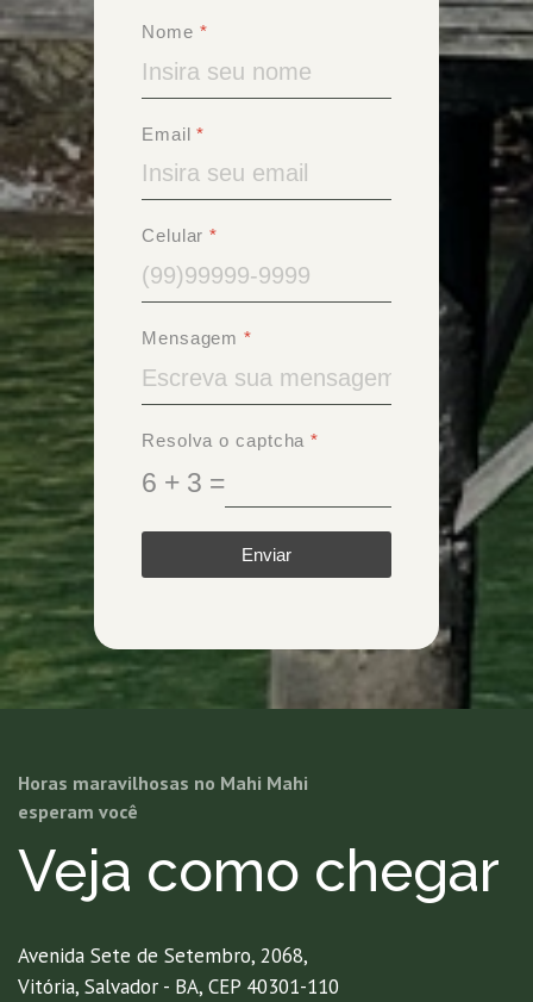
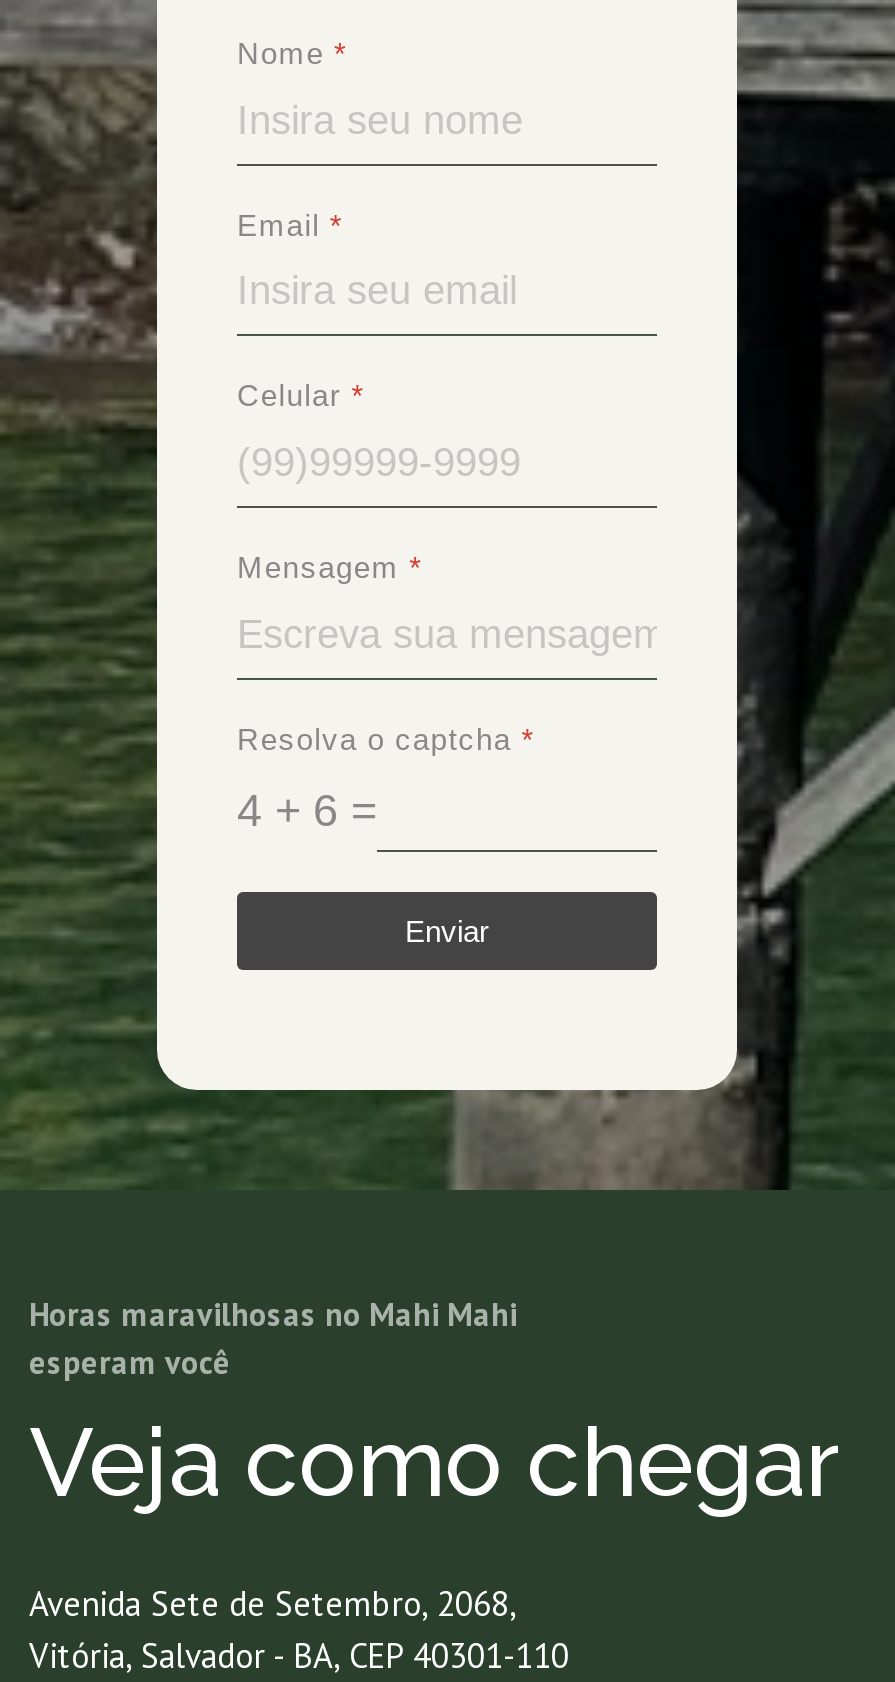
- 6 + 3 =
+ 4 + 6 =
